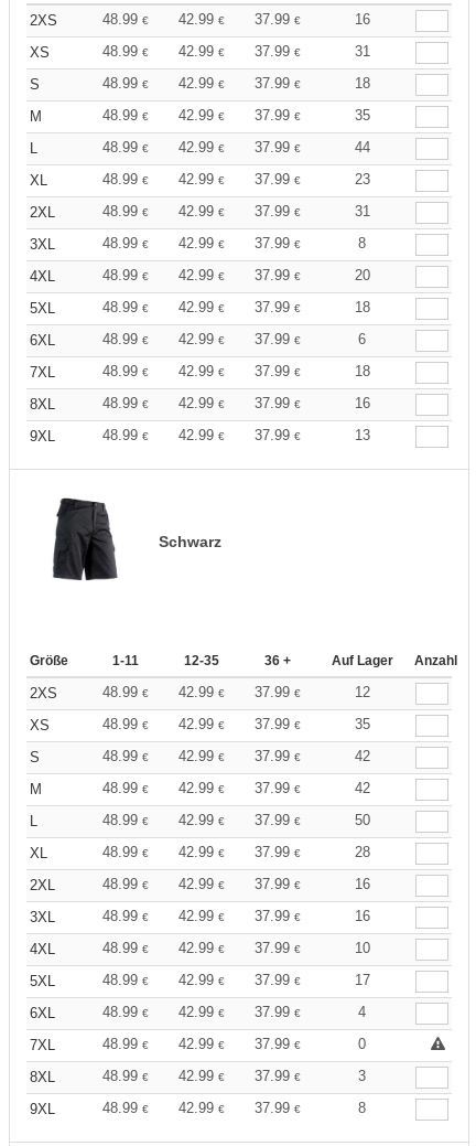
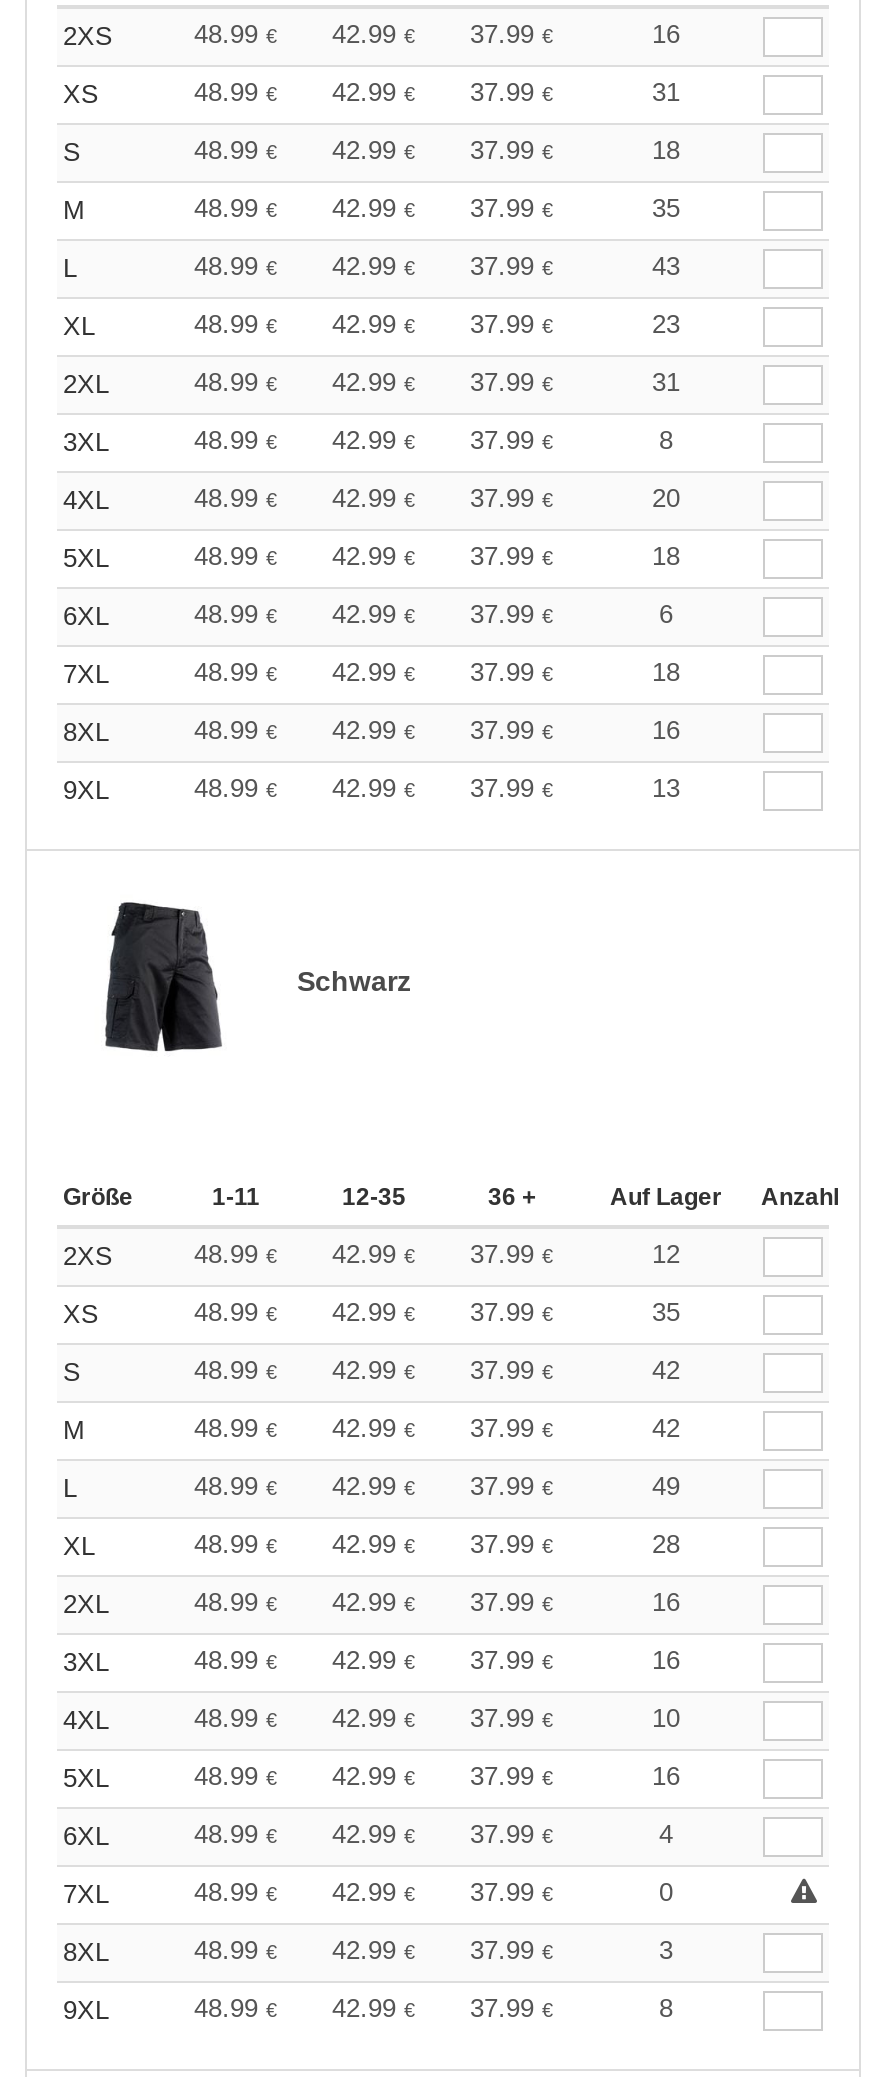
- 44
+ 43

- 50
+ 49

- 17
+ 16
